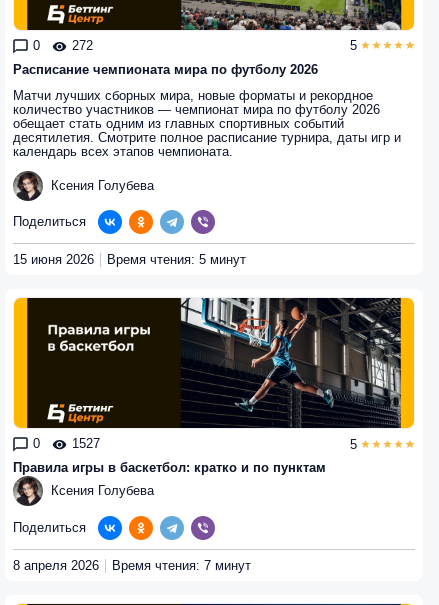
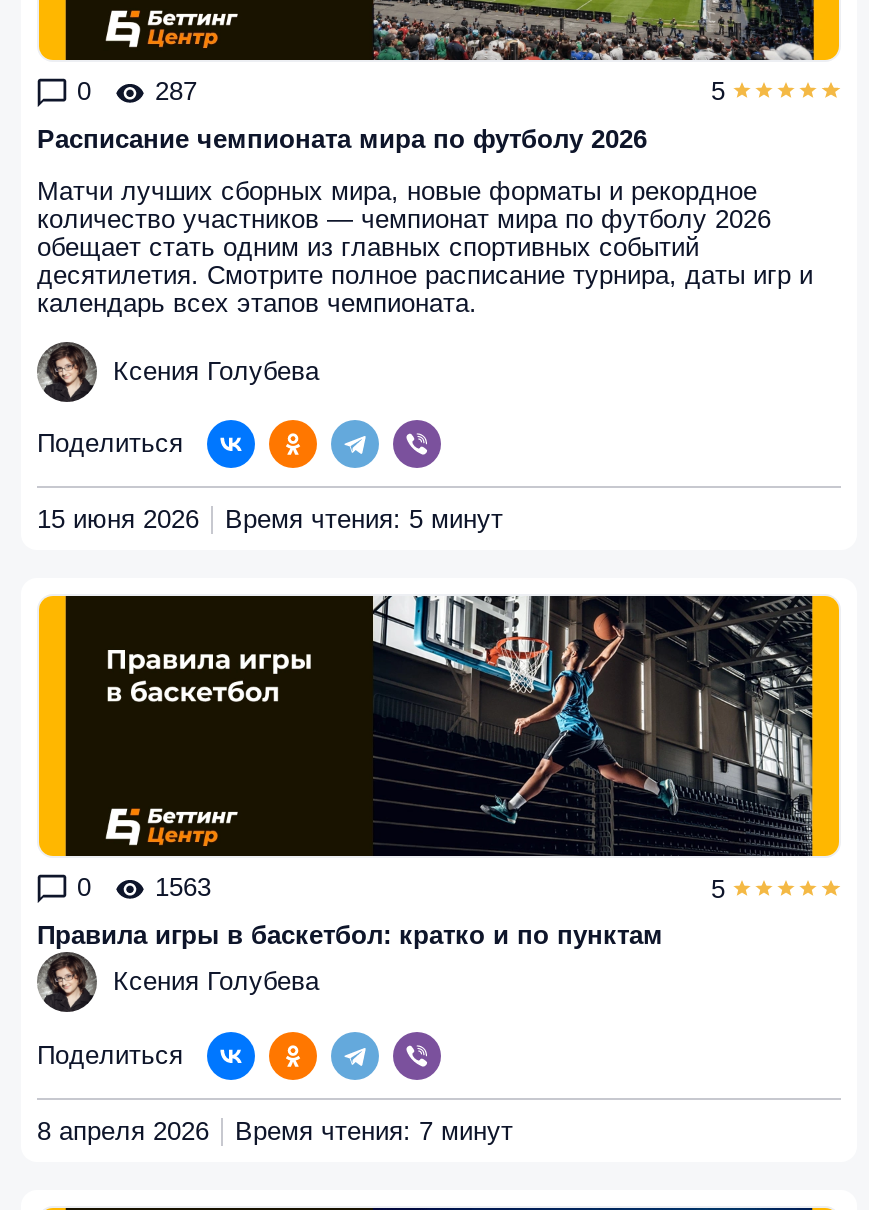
- 272
+ 287

- 1527
+ 1563
